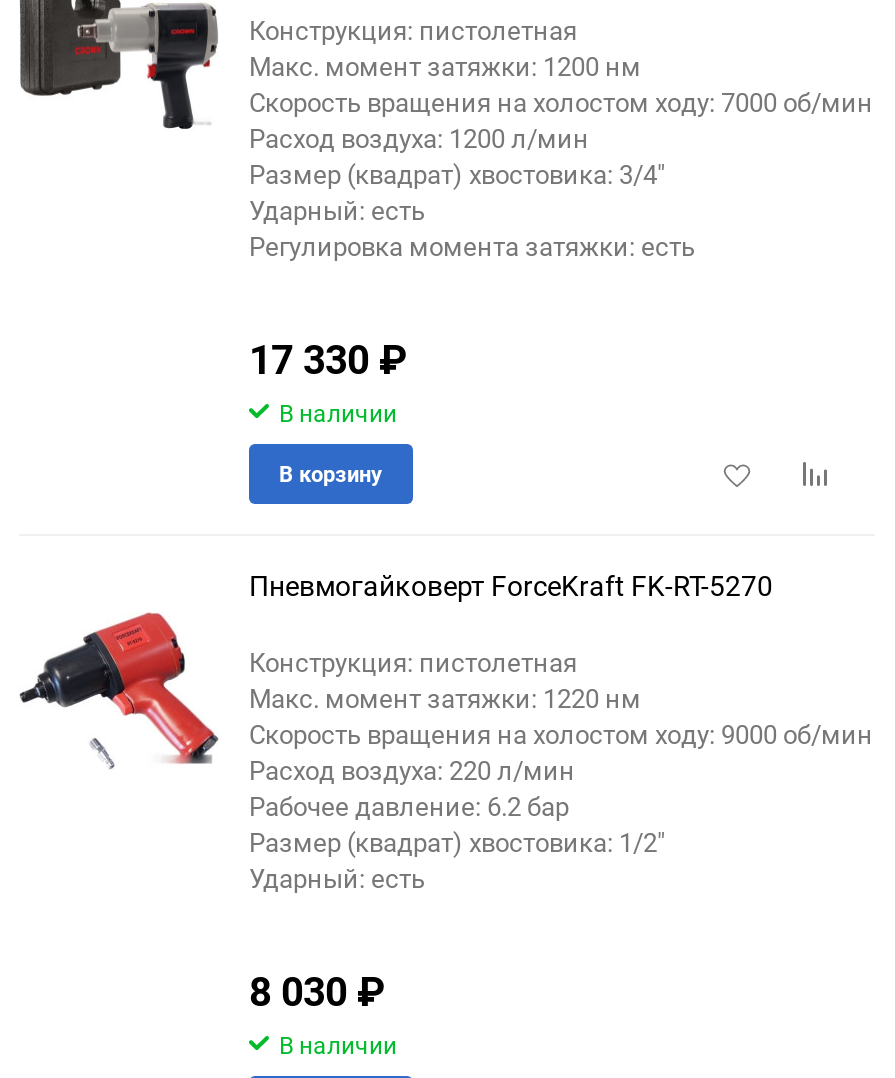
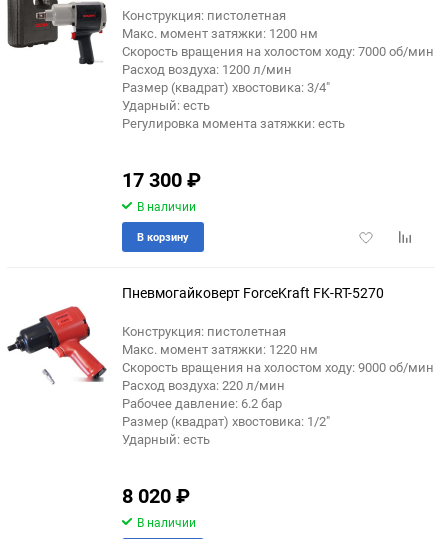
- 17 330 ₽
+ 17 300 ₽

- 8 030 ₽
+ 8 020 ₽
